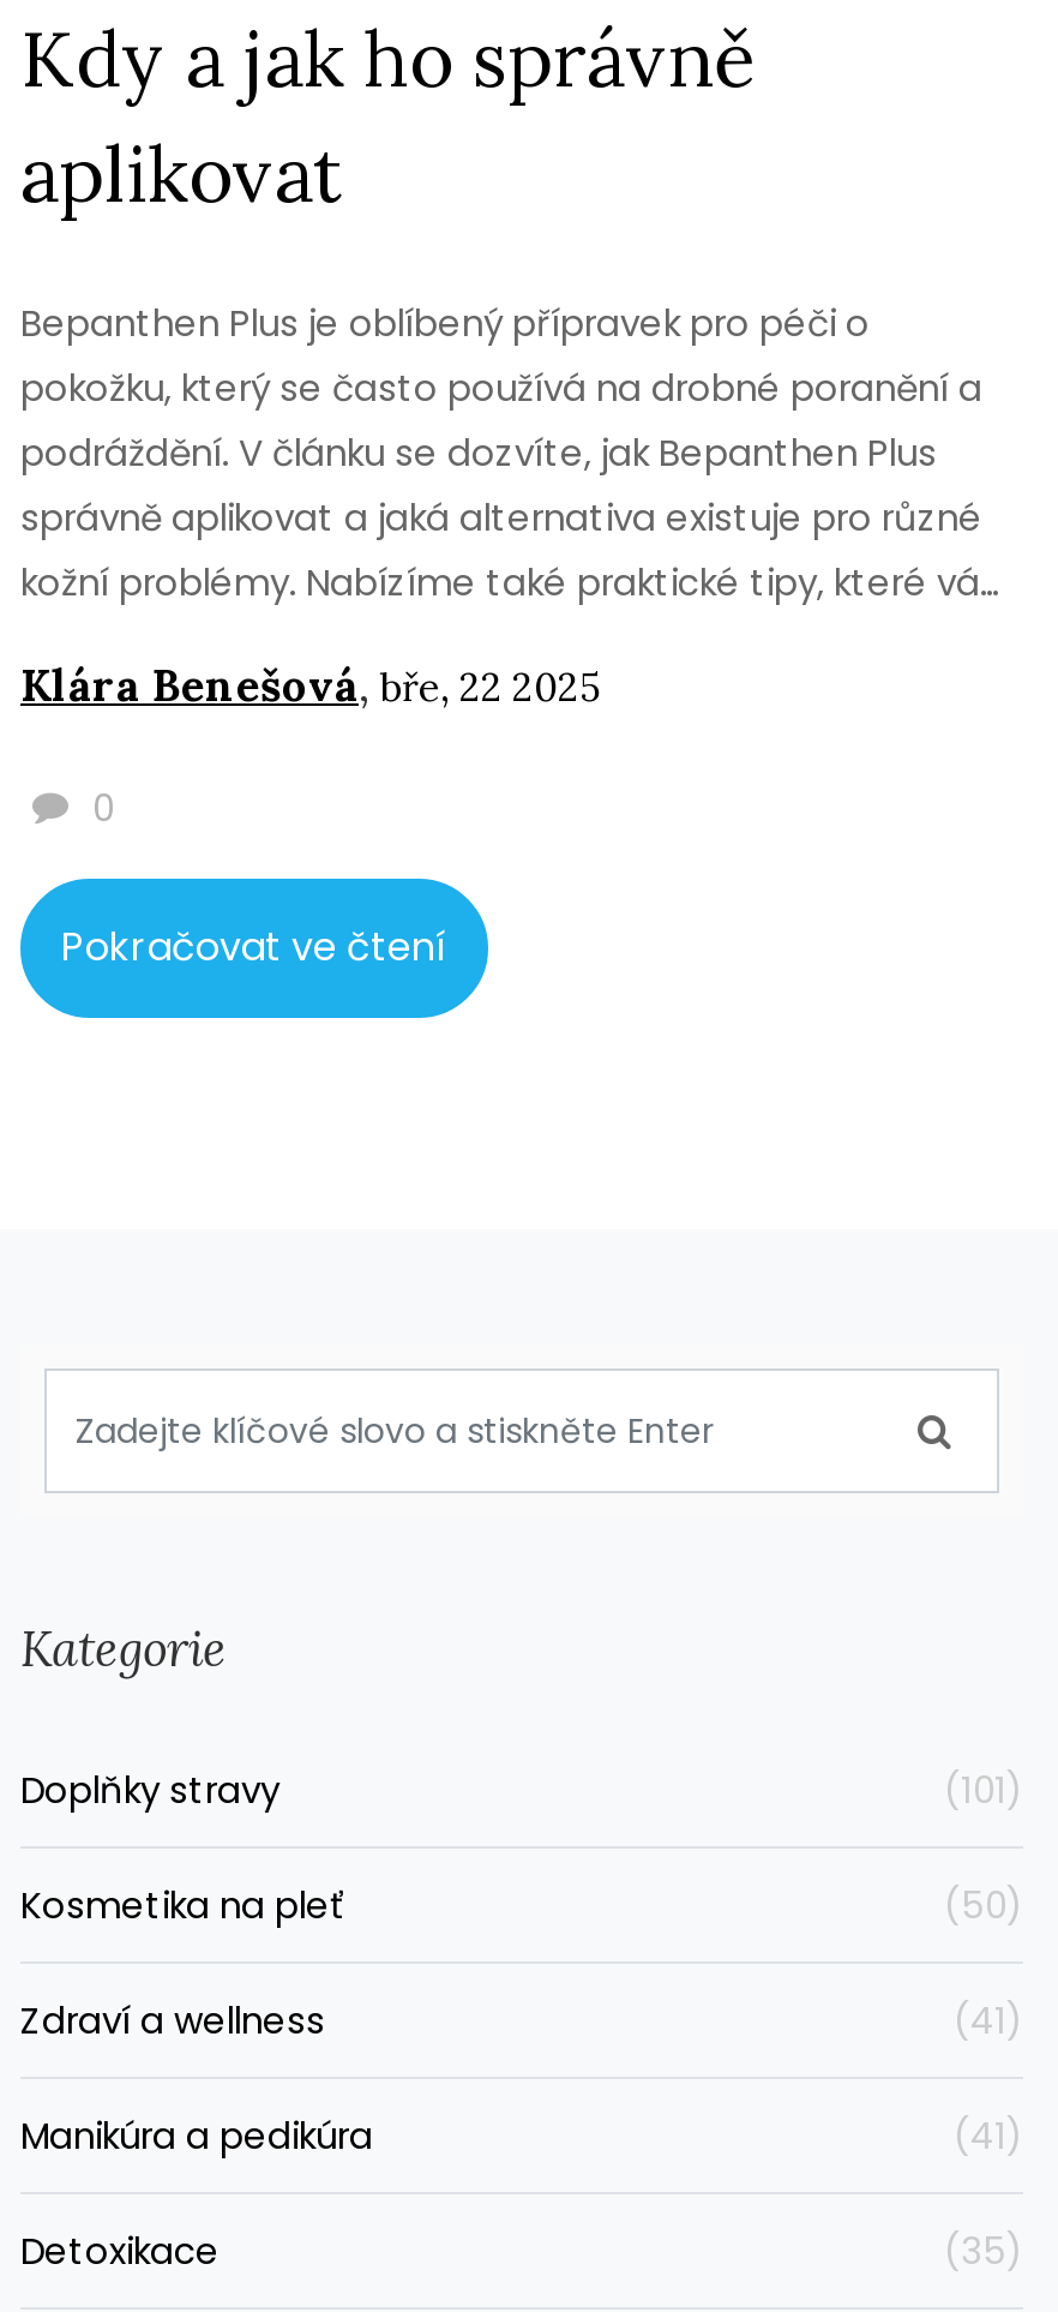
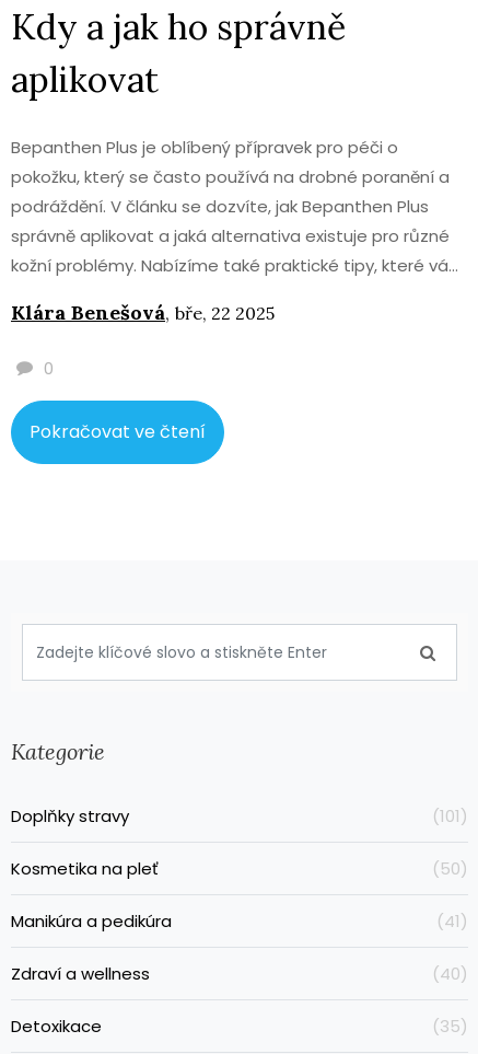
moved down: Zdraví a wellness

- (41)

moved up: Manikúra a pedikúra | (41)

+ (40)
